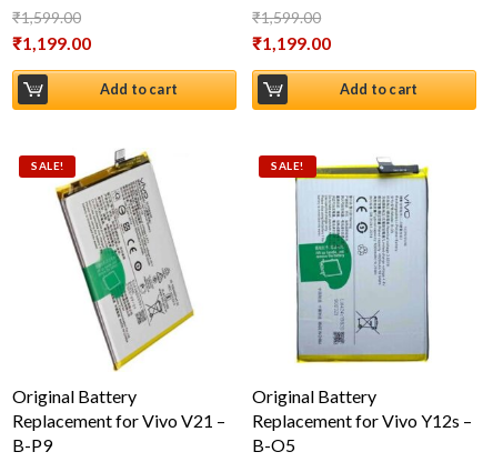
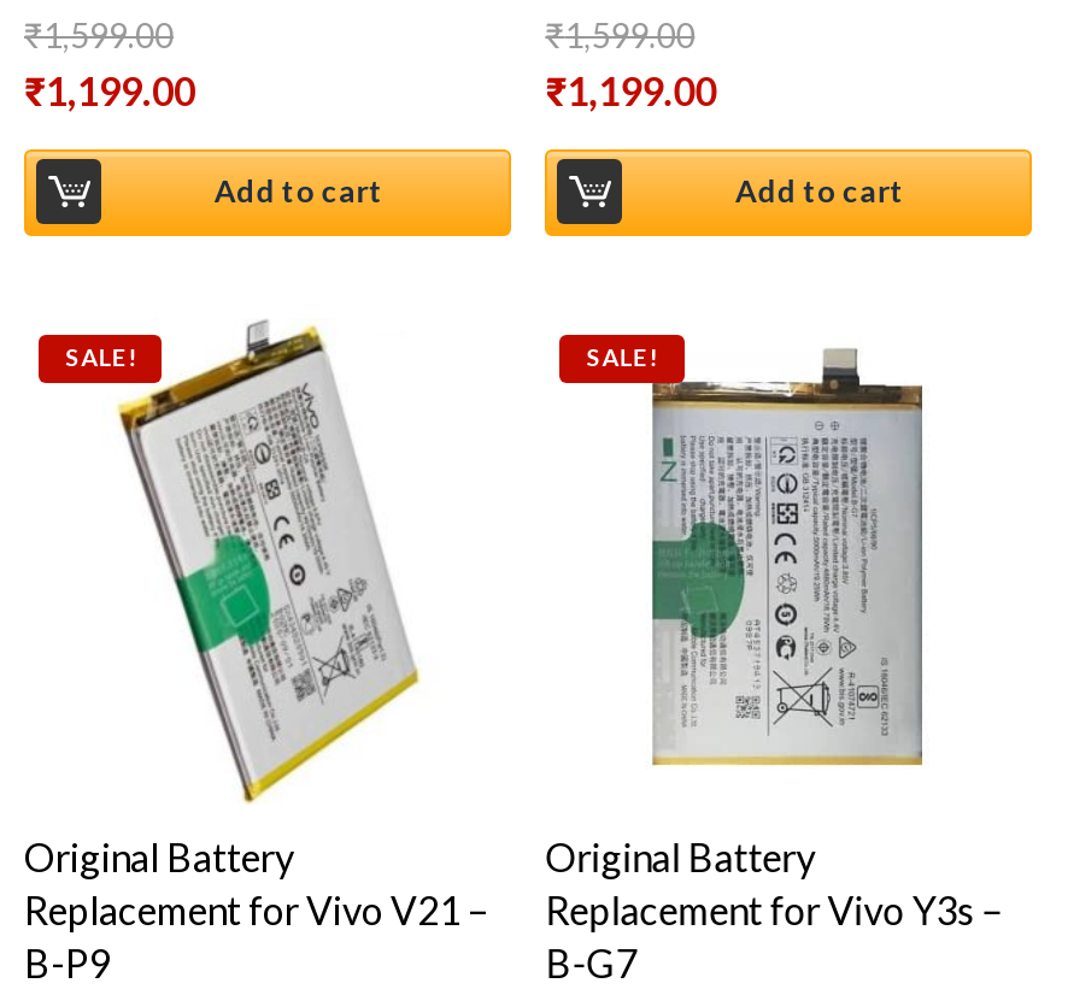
- [image]
+ [image]

- Replacement for Vivo Y12s –
- B-O5
+ Replacement for Vivo Y3s –
+ B-G7
